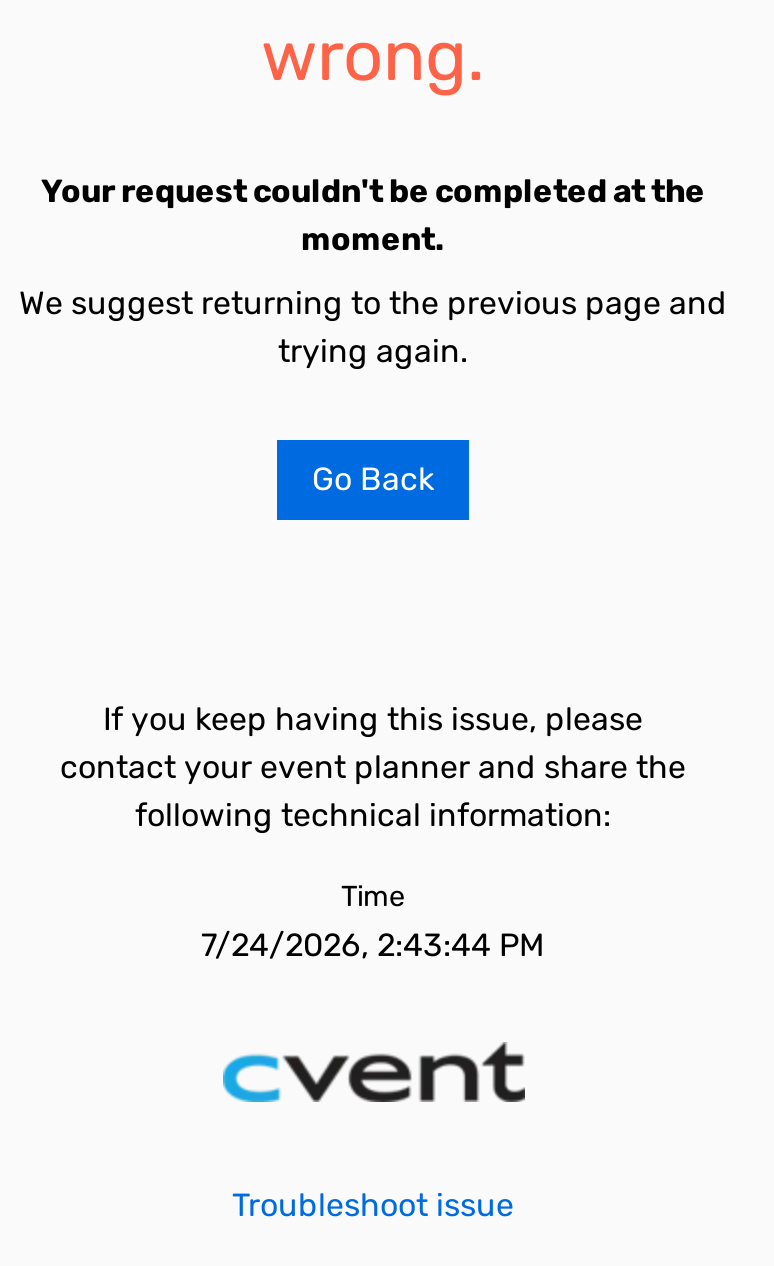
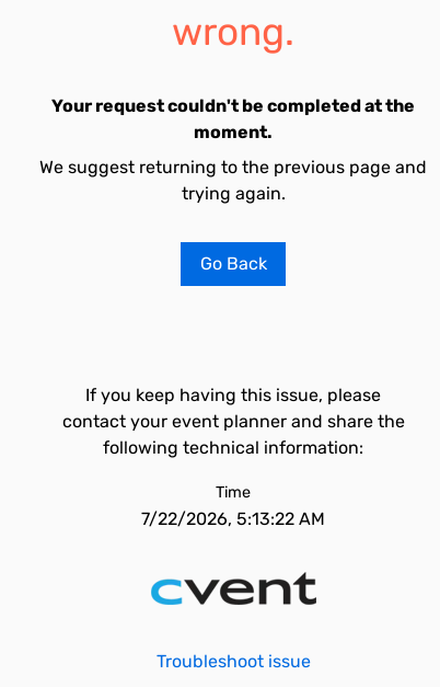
- 7/24/2026, 2:43:44 PM
+ 7/22/2026, 5:13:22 AM
